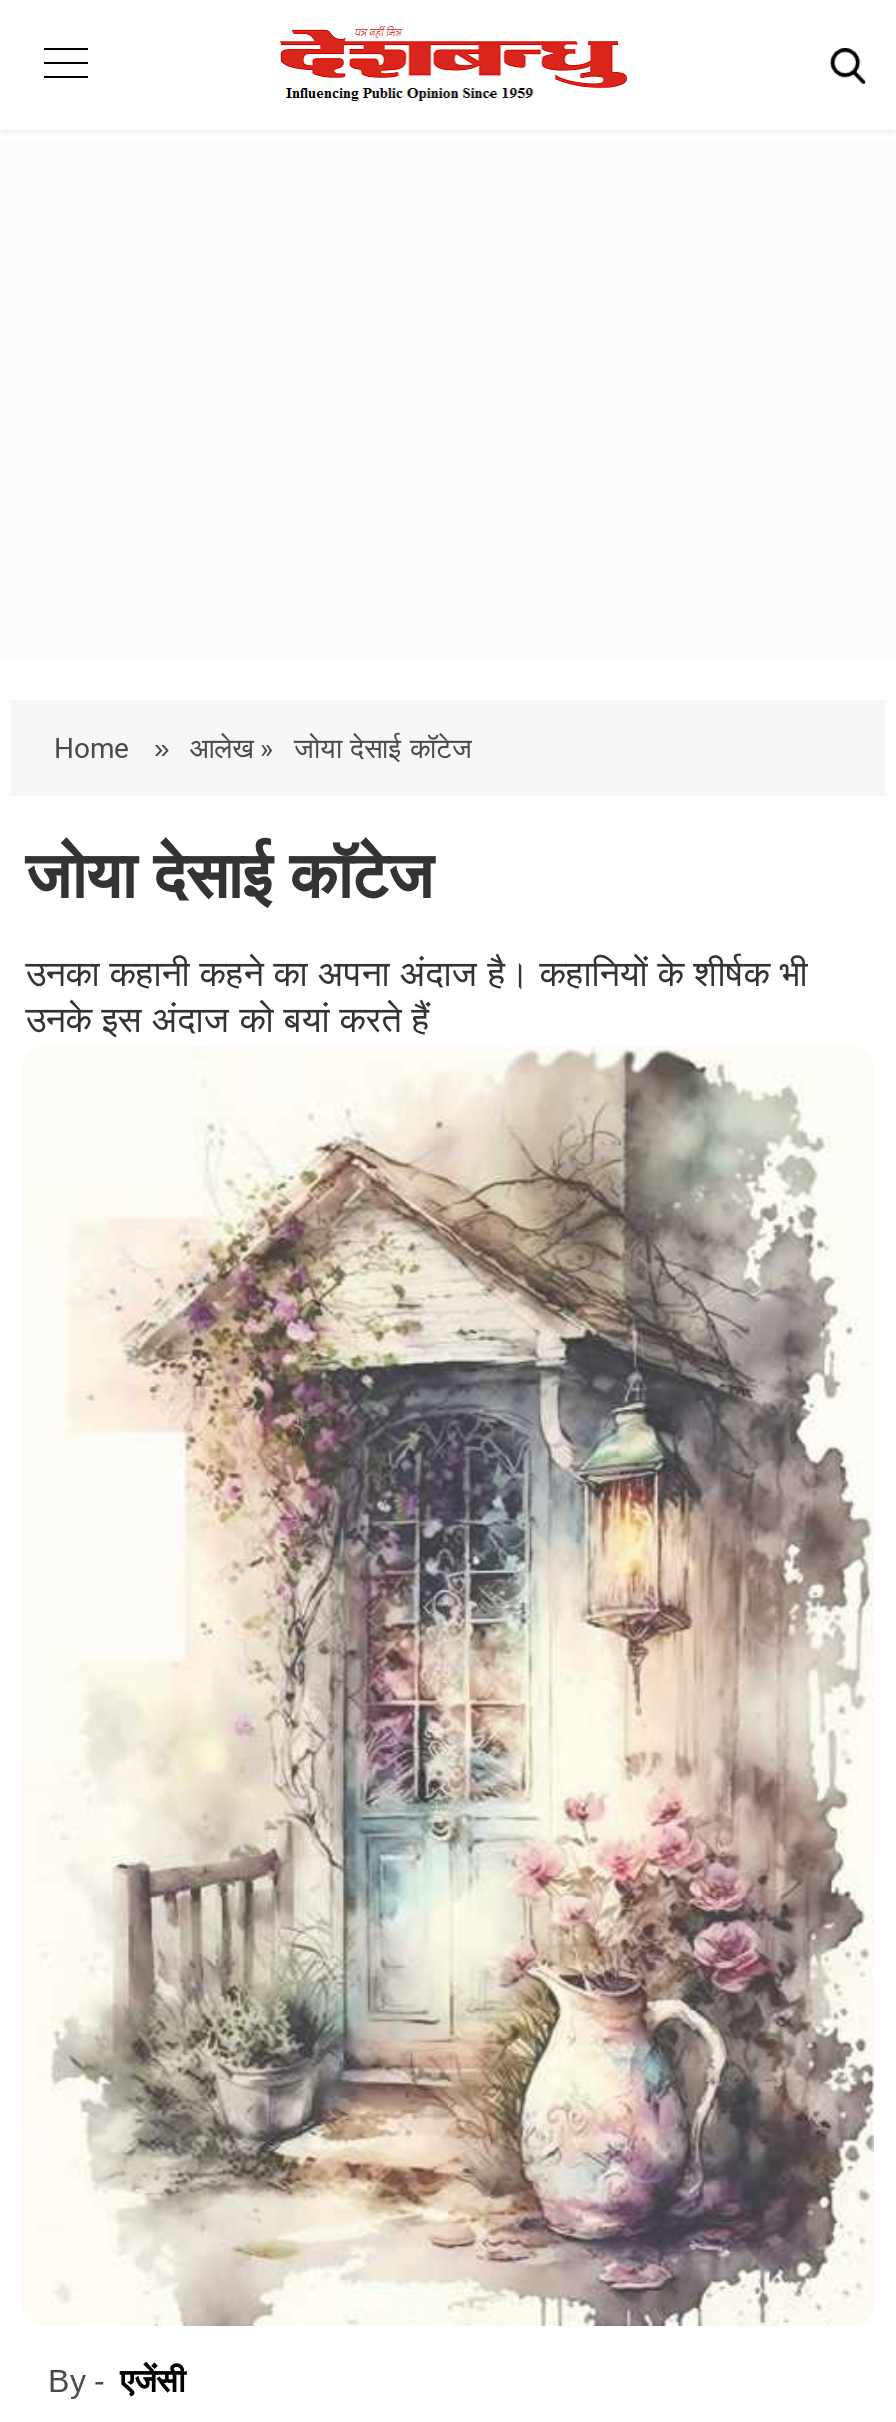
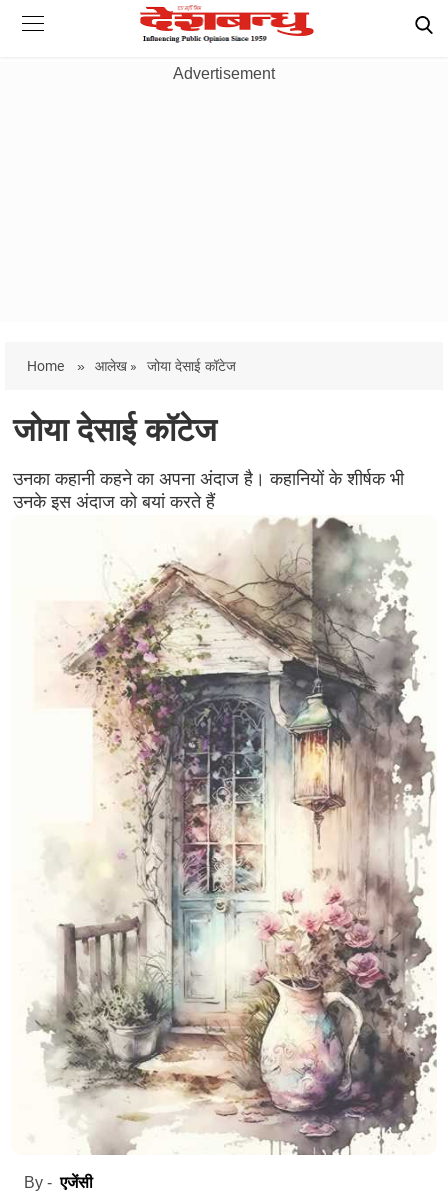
+ Advertisement
